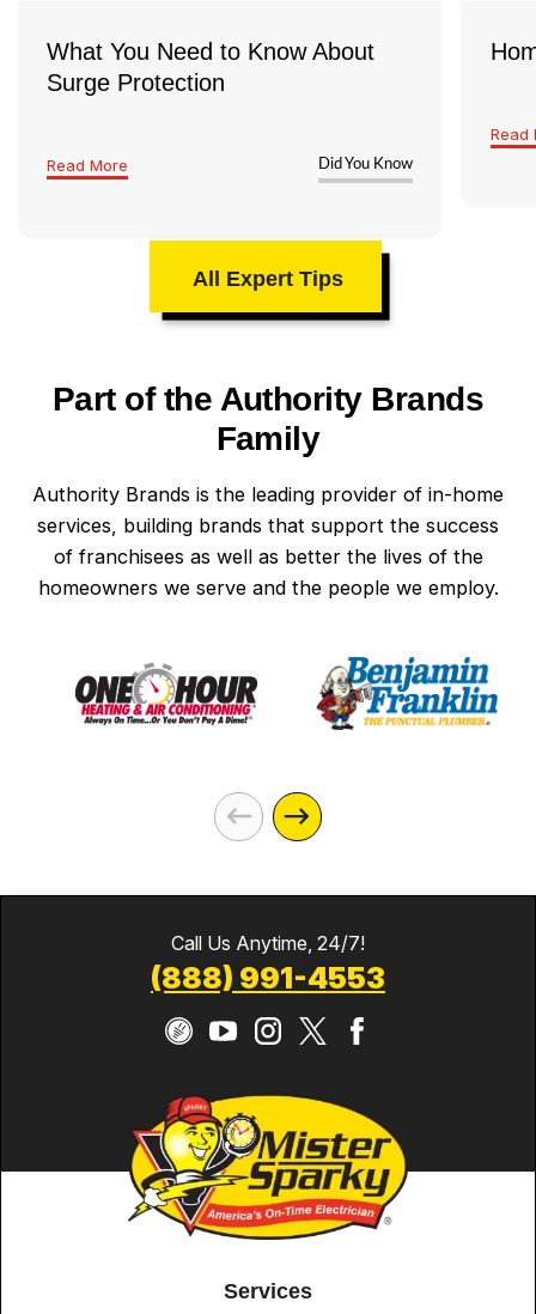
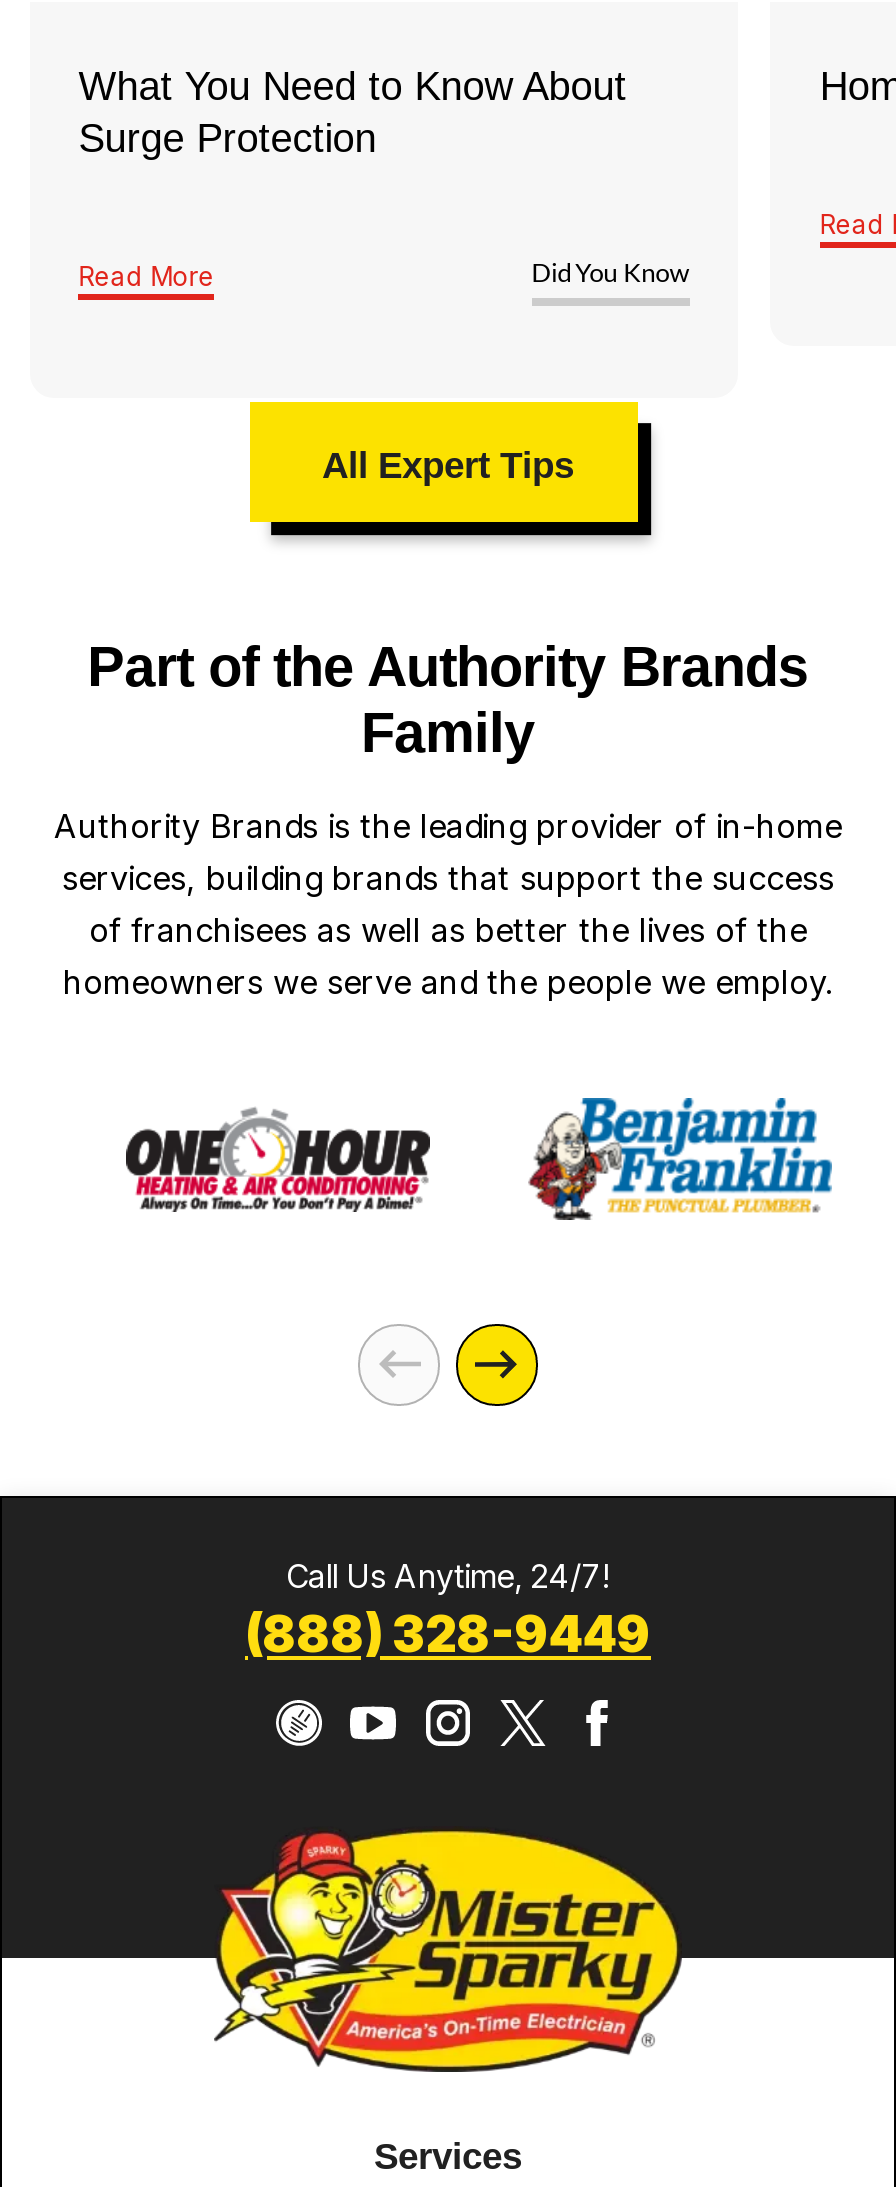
- (888) 991-4553
+ (888) 328-9449
